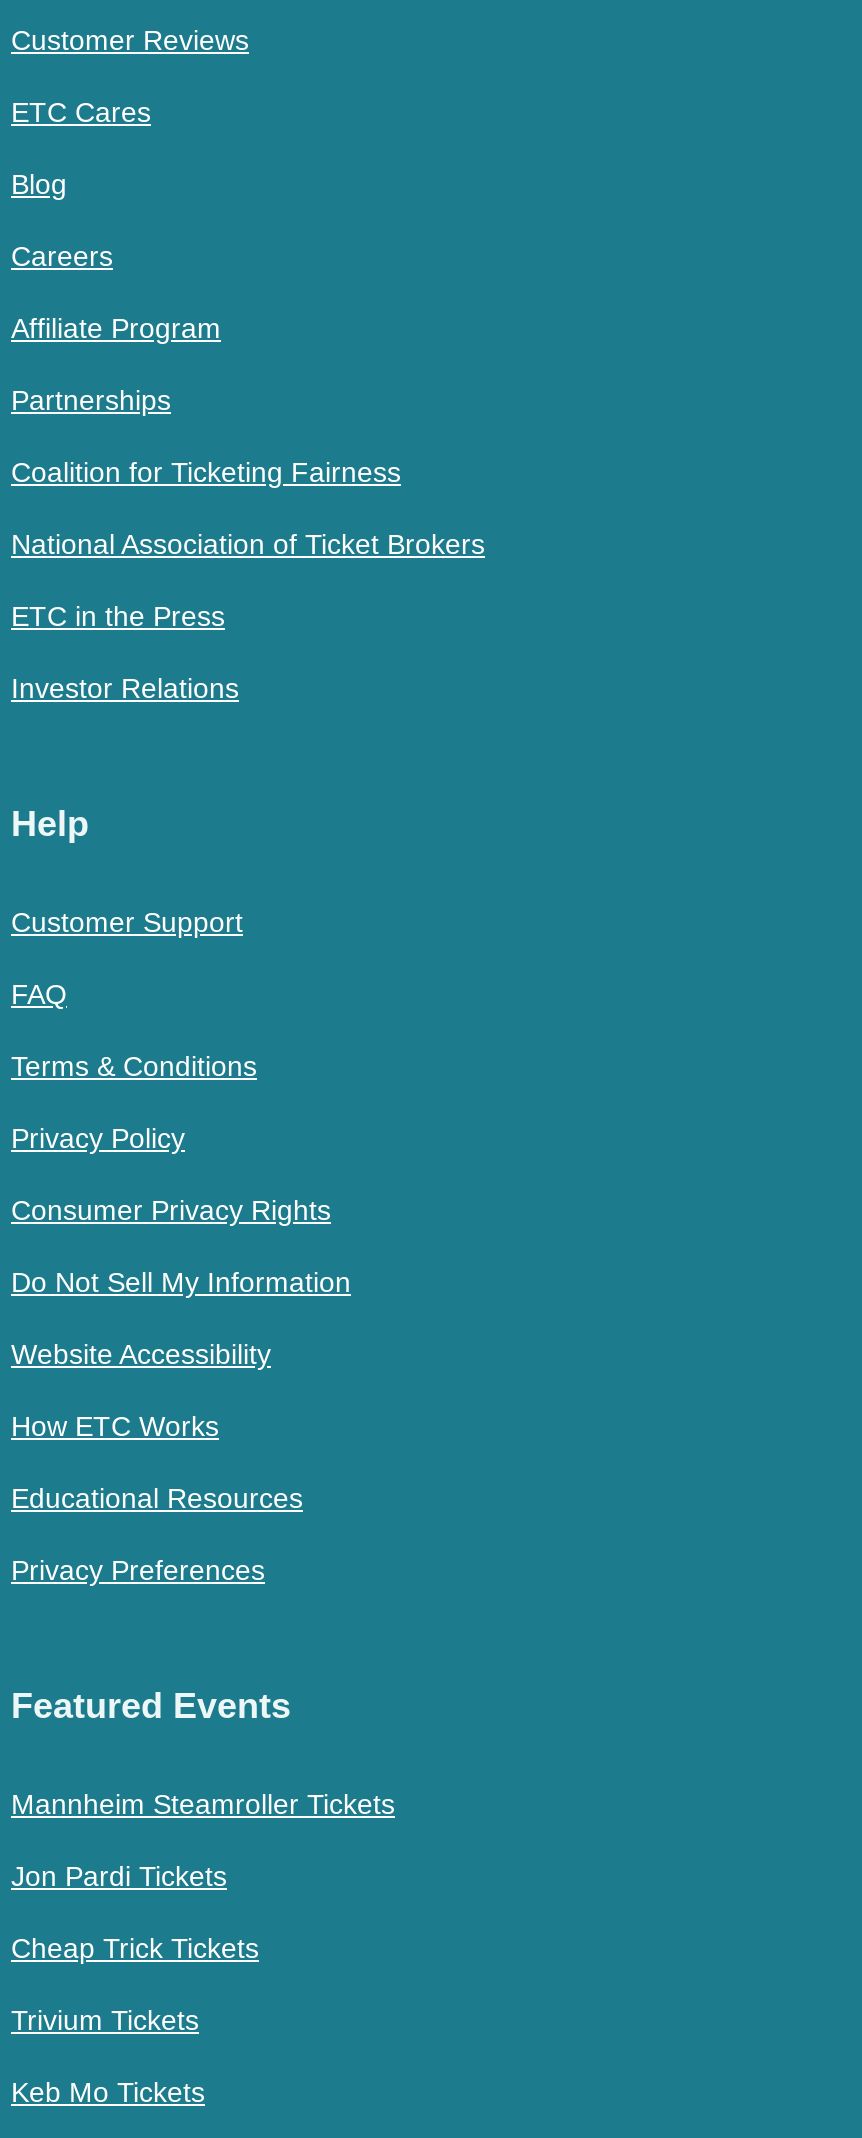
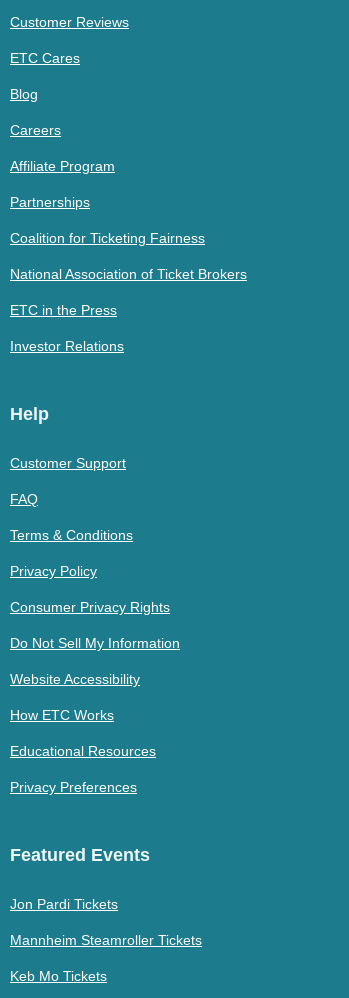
moved down: Mannheim Steamroller Tickets

- Cheap Trick Tickets
- Trivium Tickets
